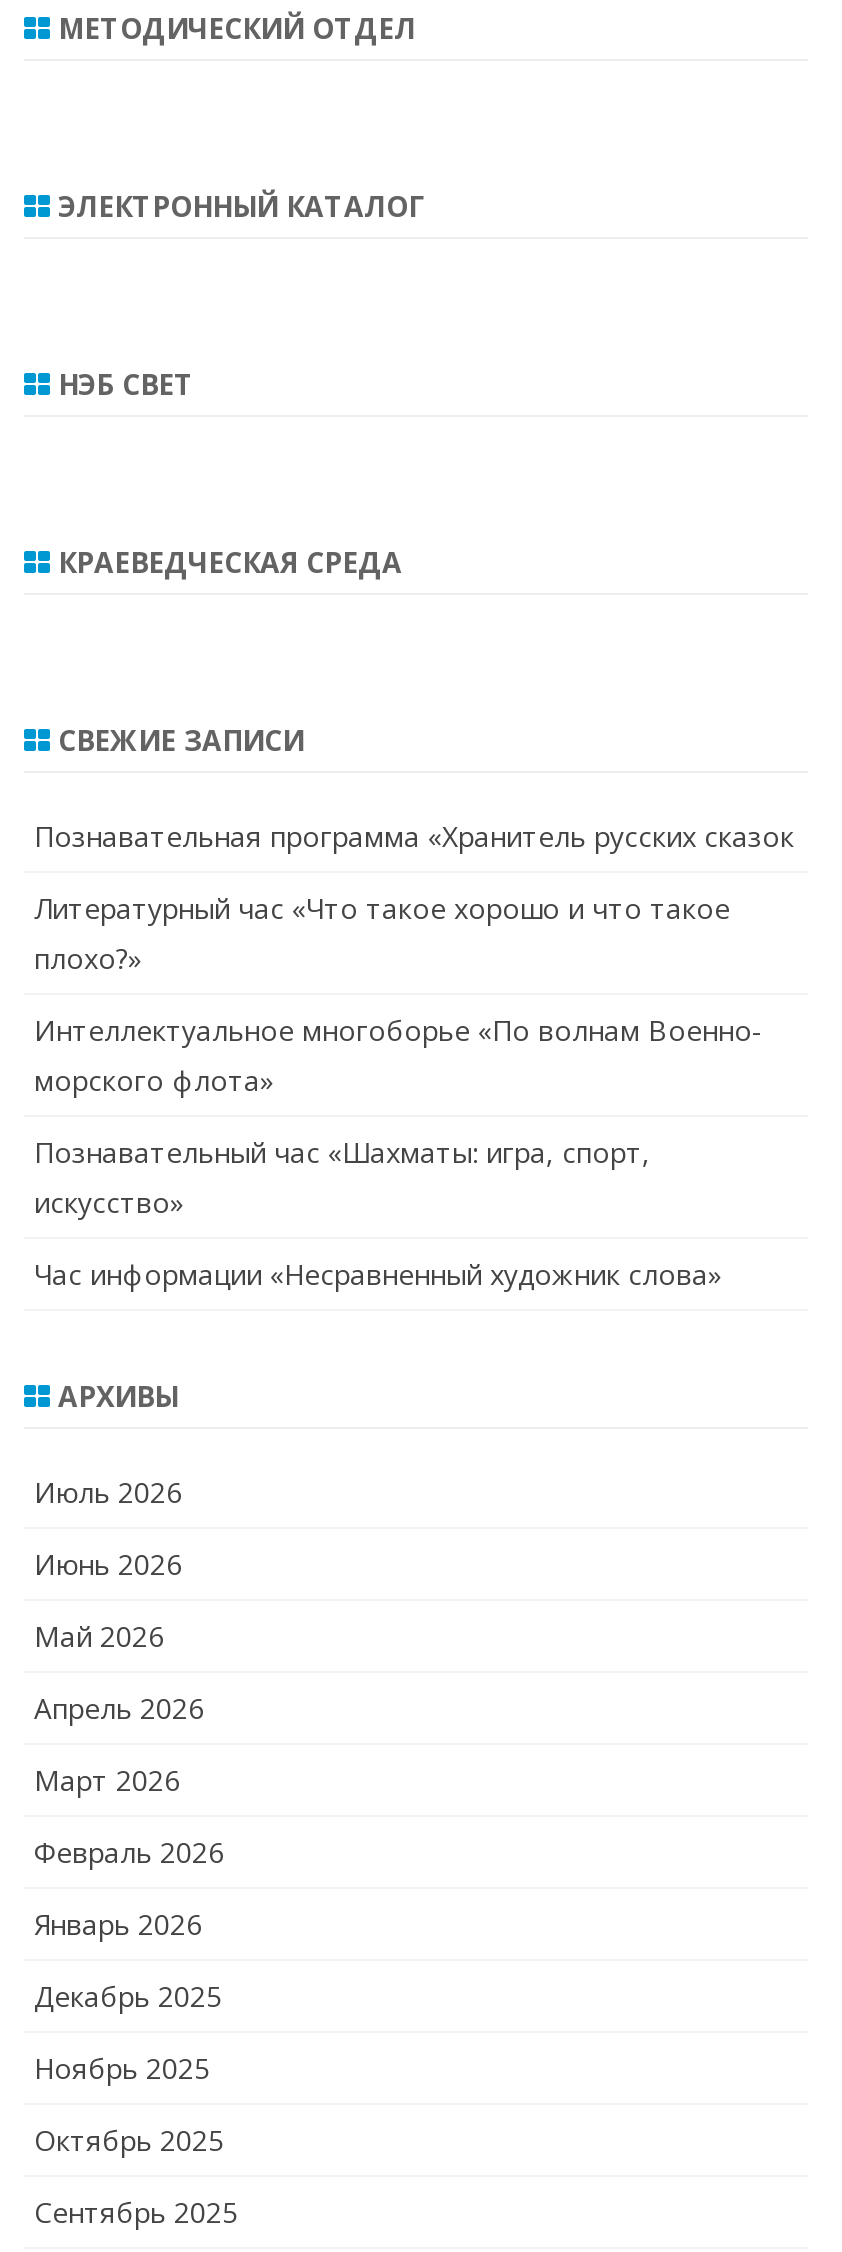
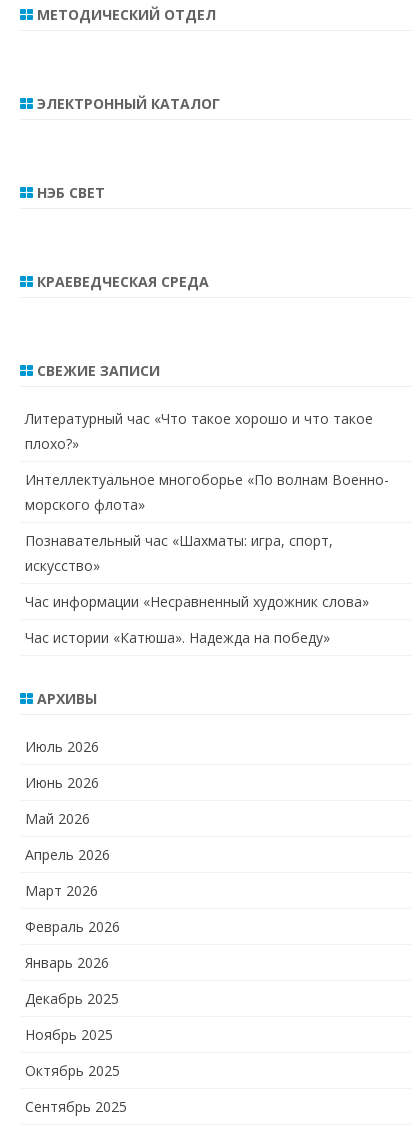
- Познавательная программа «Хранитель русских сказок

moved up: Литературный час «Что такое хорошо и что такое | плохо?» | Интеллектуальное многоборье «По волнам Военно- | морского флота» | Познавательный час «Шахматы: игра, спорт, | искусство» | Час информации «Несравненный художник слова»

+ Час истории «Катюша». Надежда на победу»
